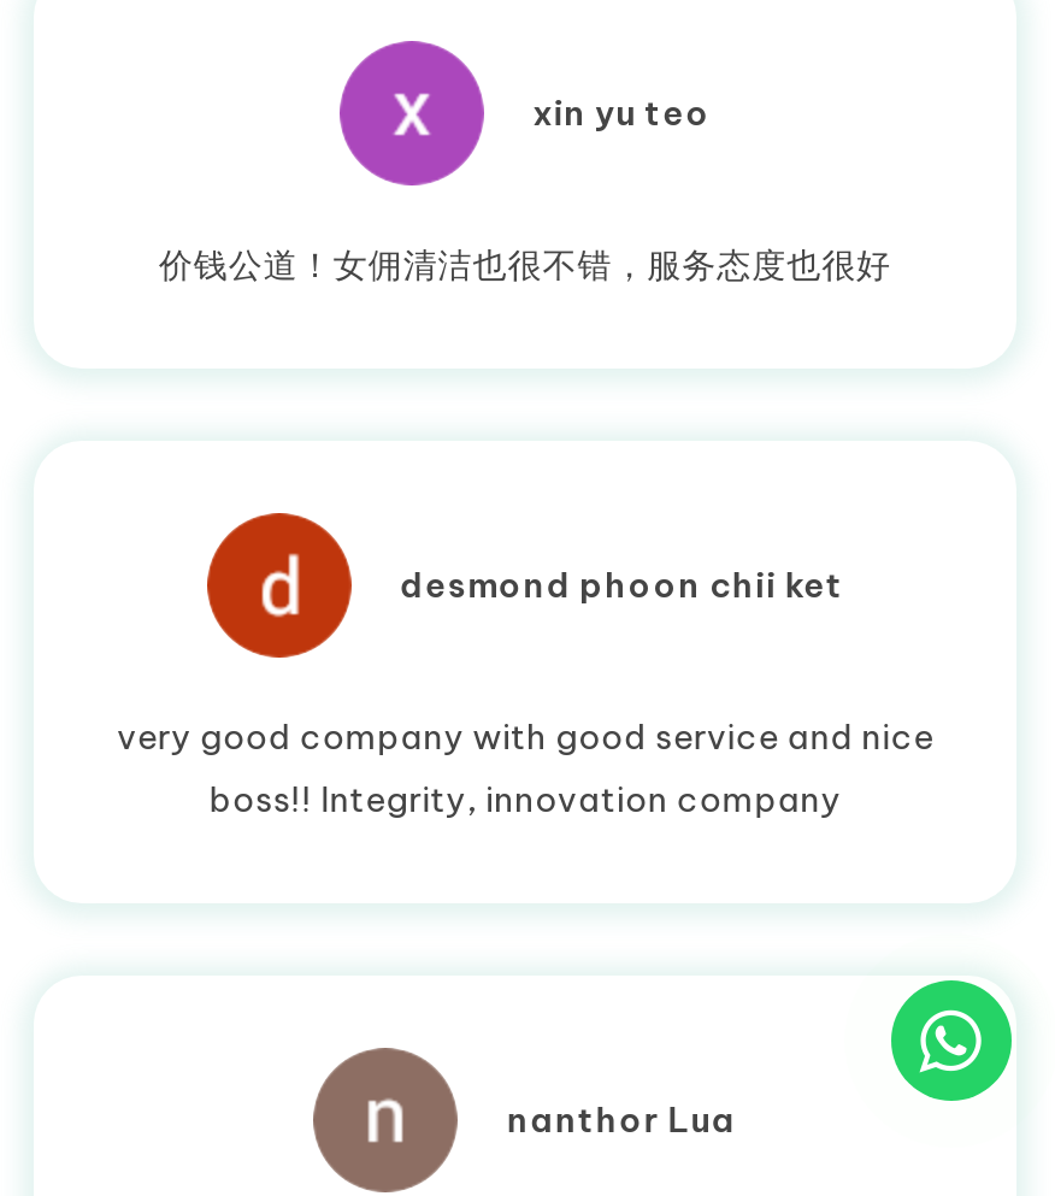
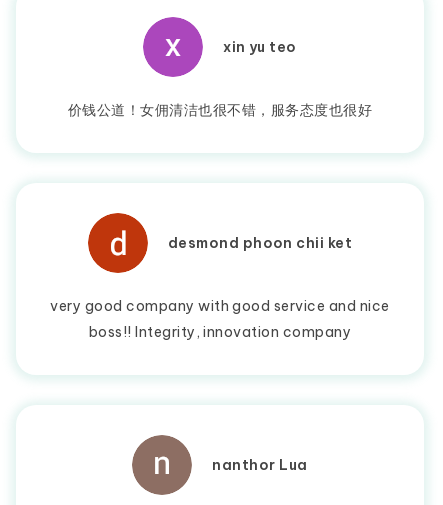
- [image]
